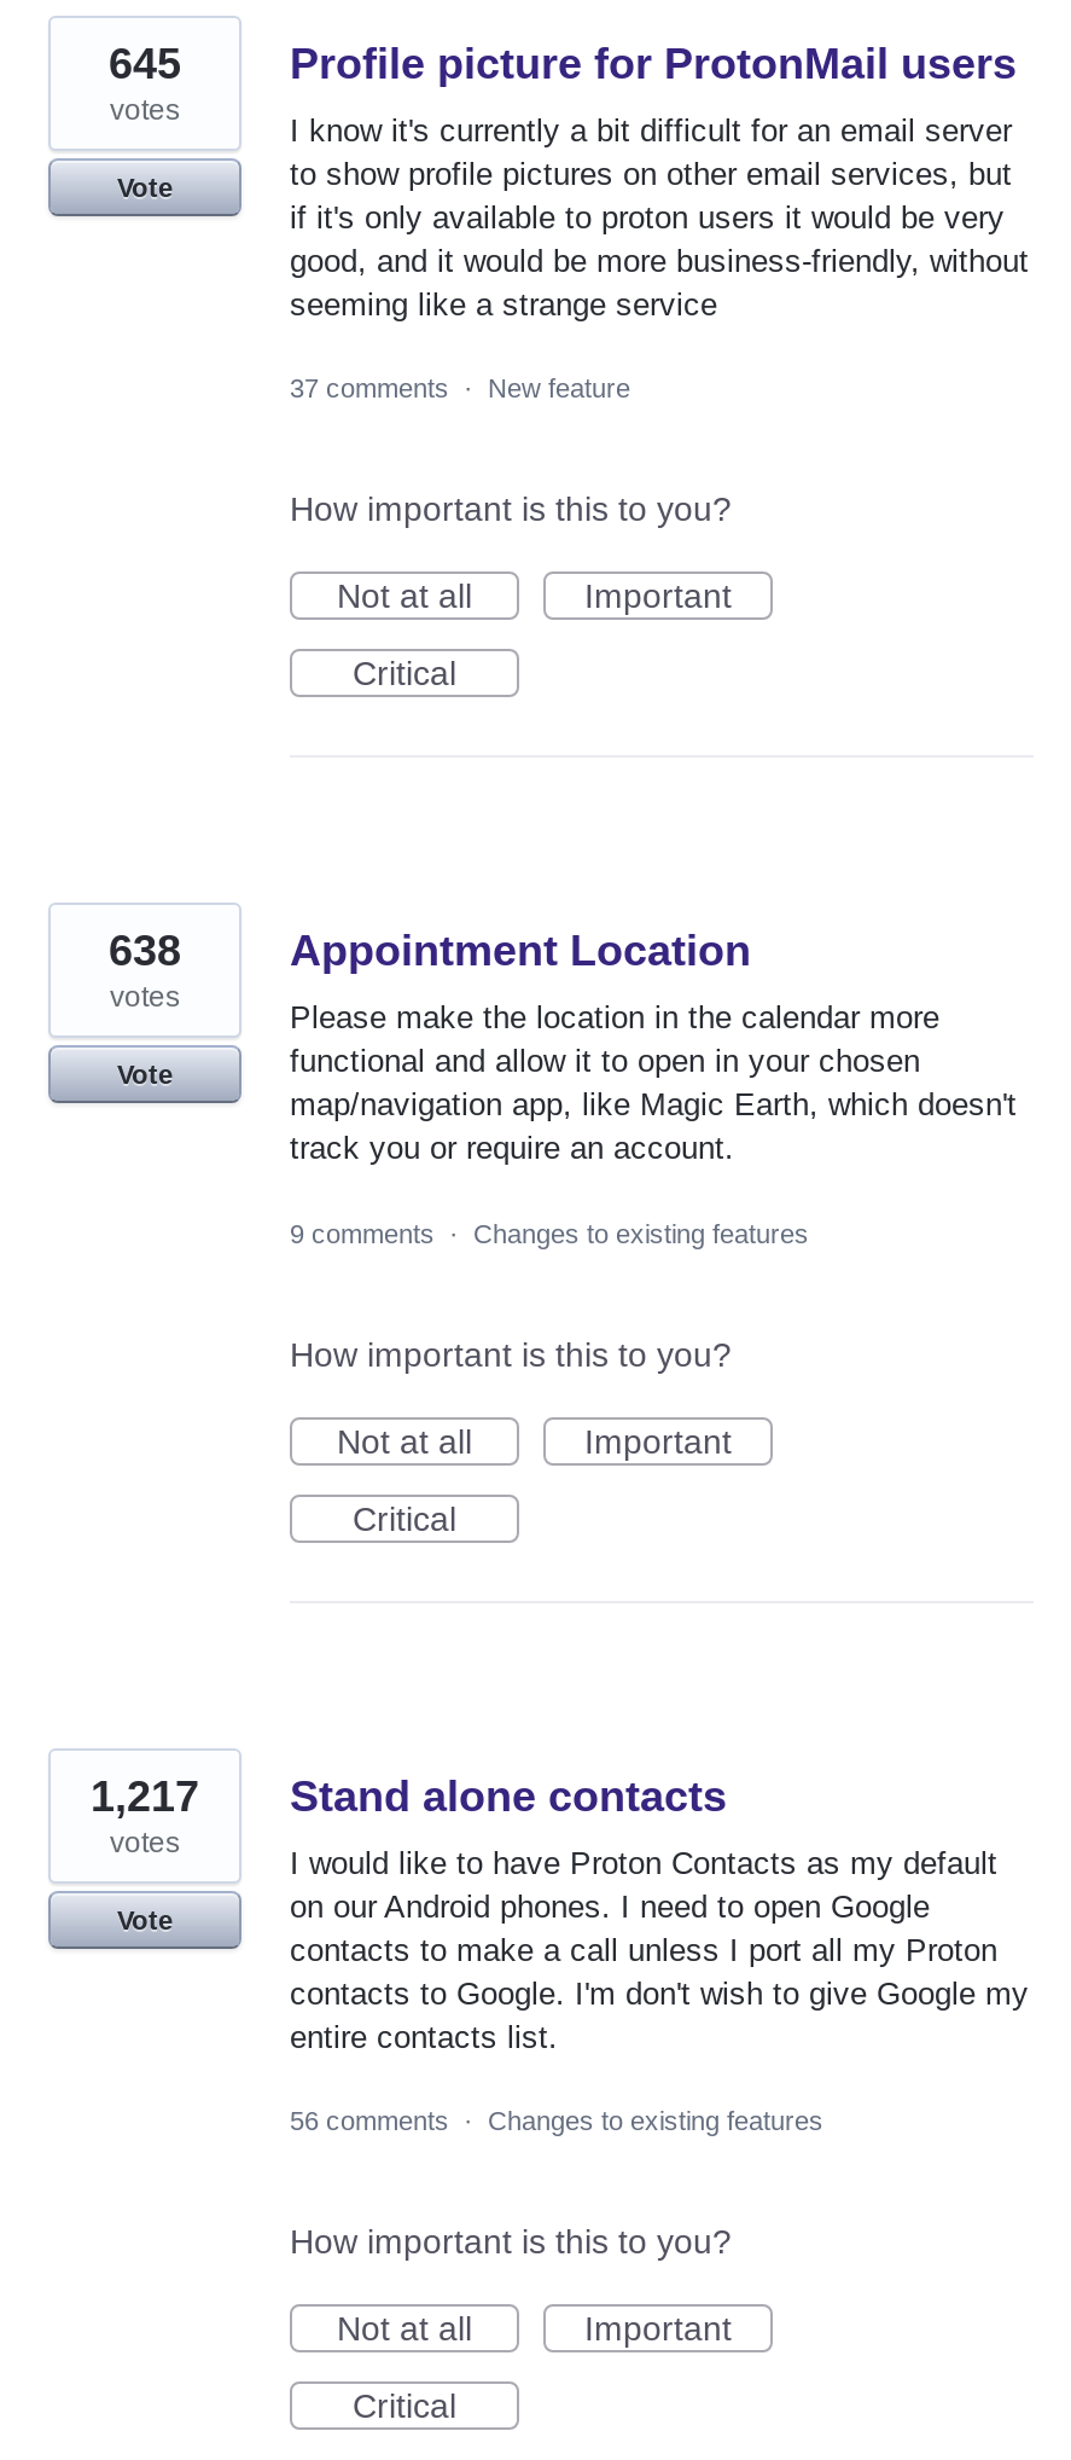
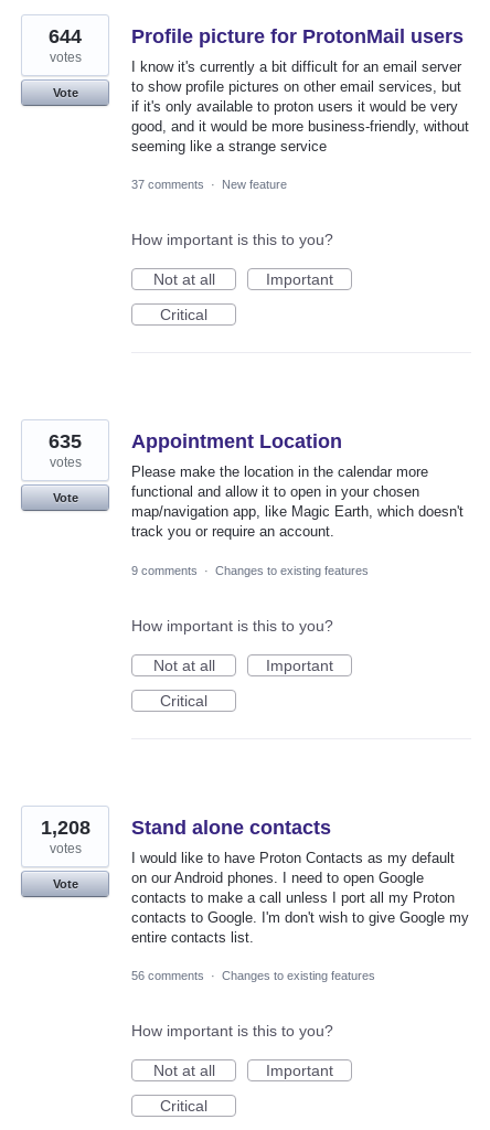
- 645
+ 644

- 638
+ 635

- 1,217 Stand alone contacts
+ 1,208 Stand alone contacts
